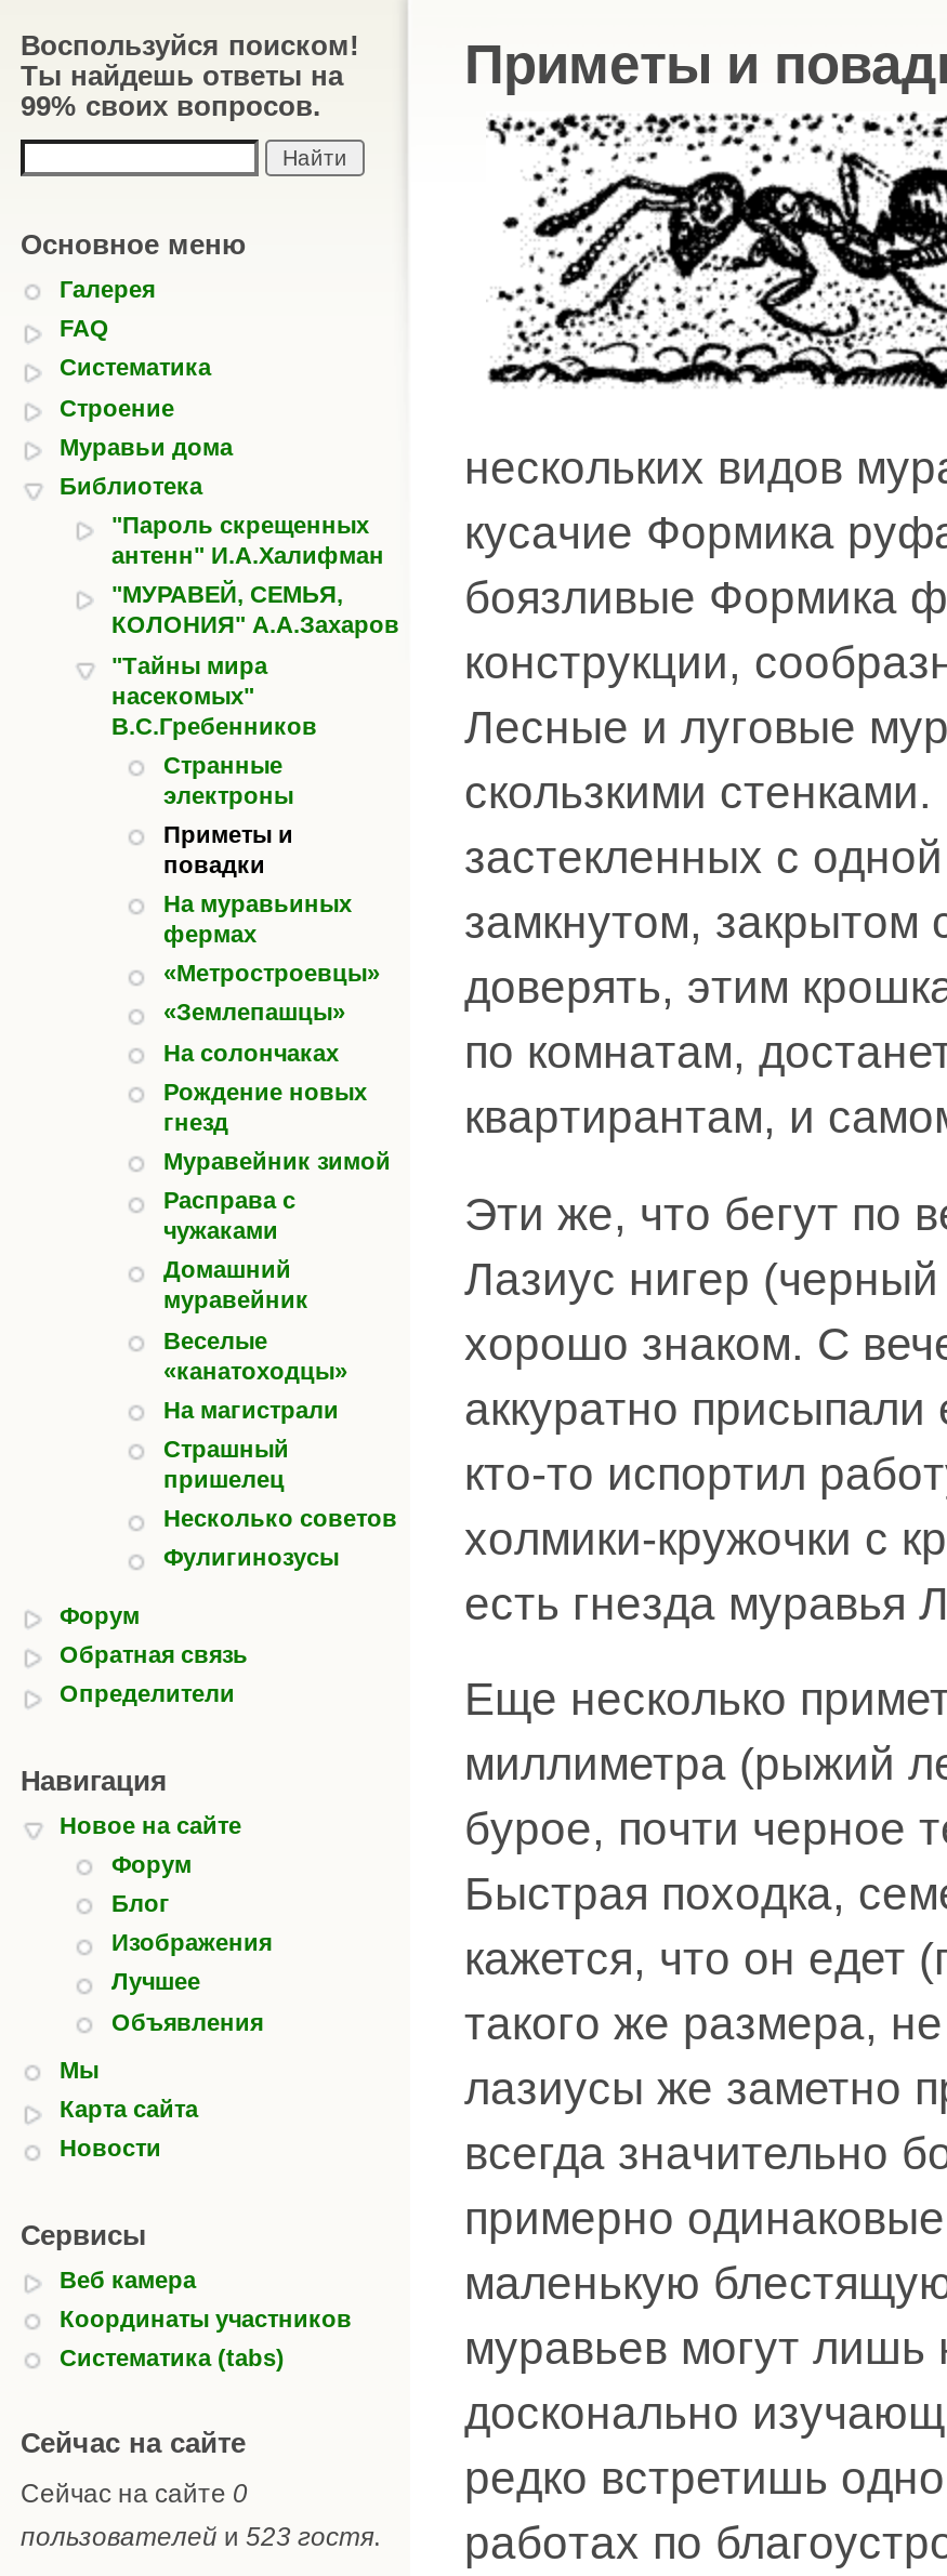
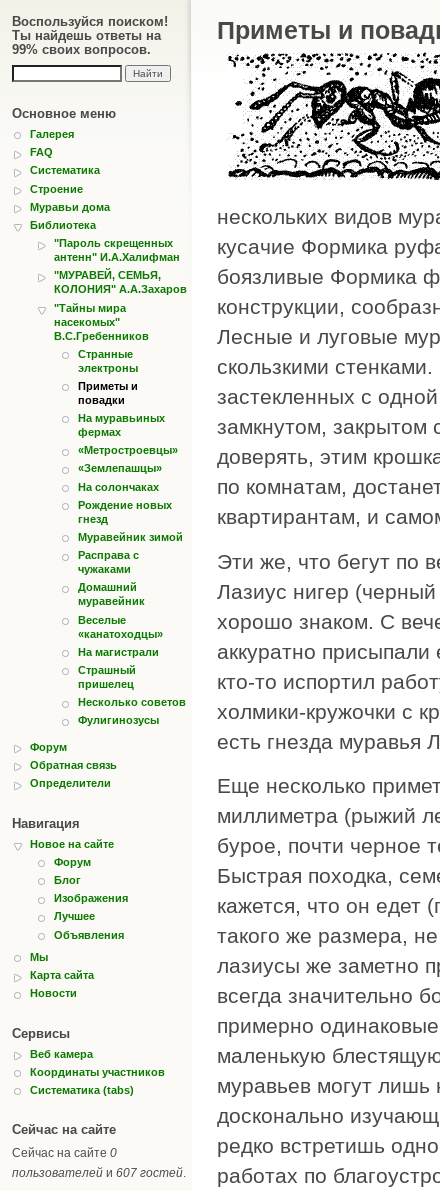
- пользователей и 523 гостя.
+ пользователей и 607 гостей.
